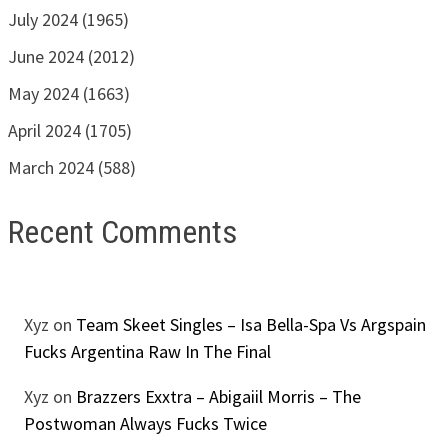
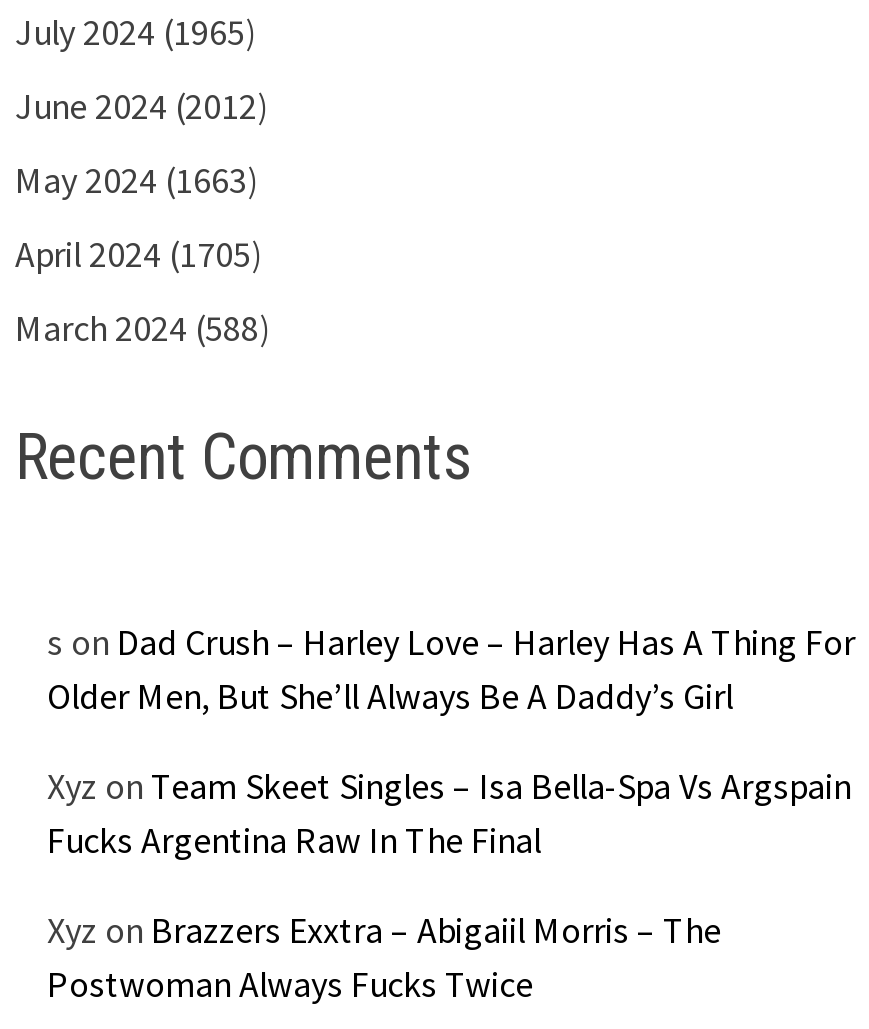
+ s on Dad Crush – Harley Love – Harley Has A Thing For
+ Older Men, But She’ll Always Be A Daddy’s Girl
